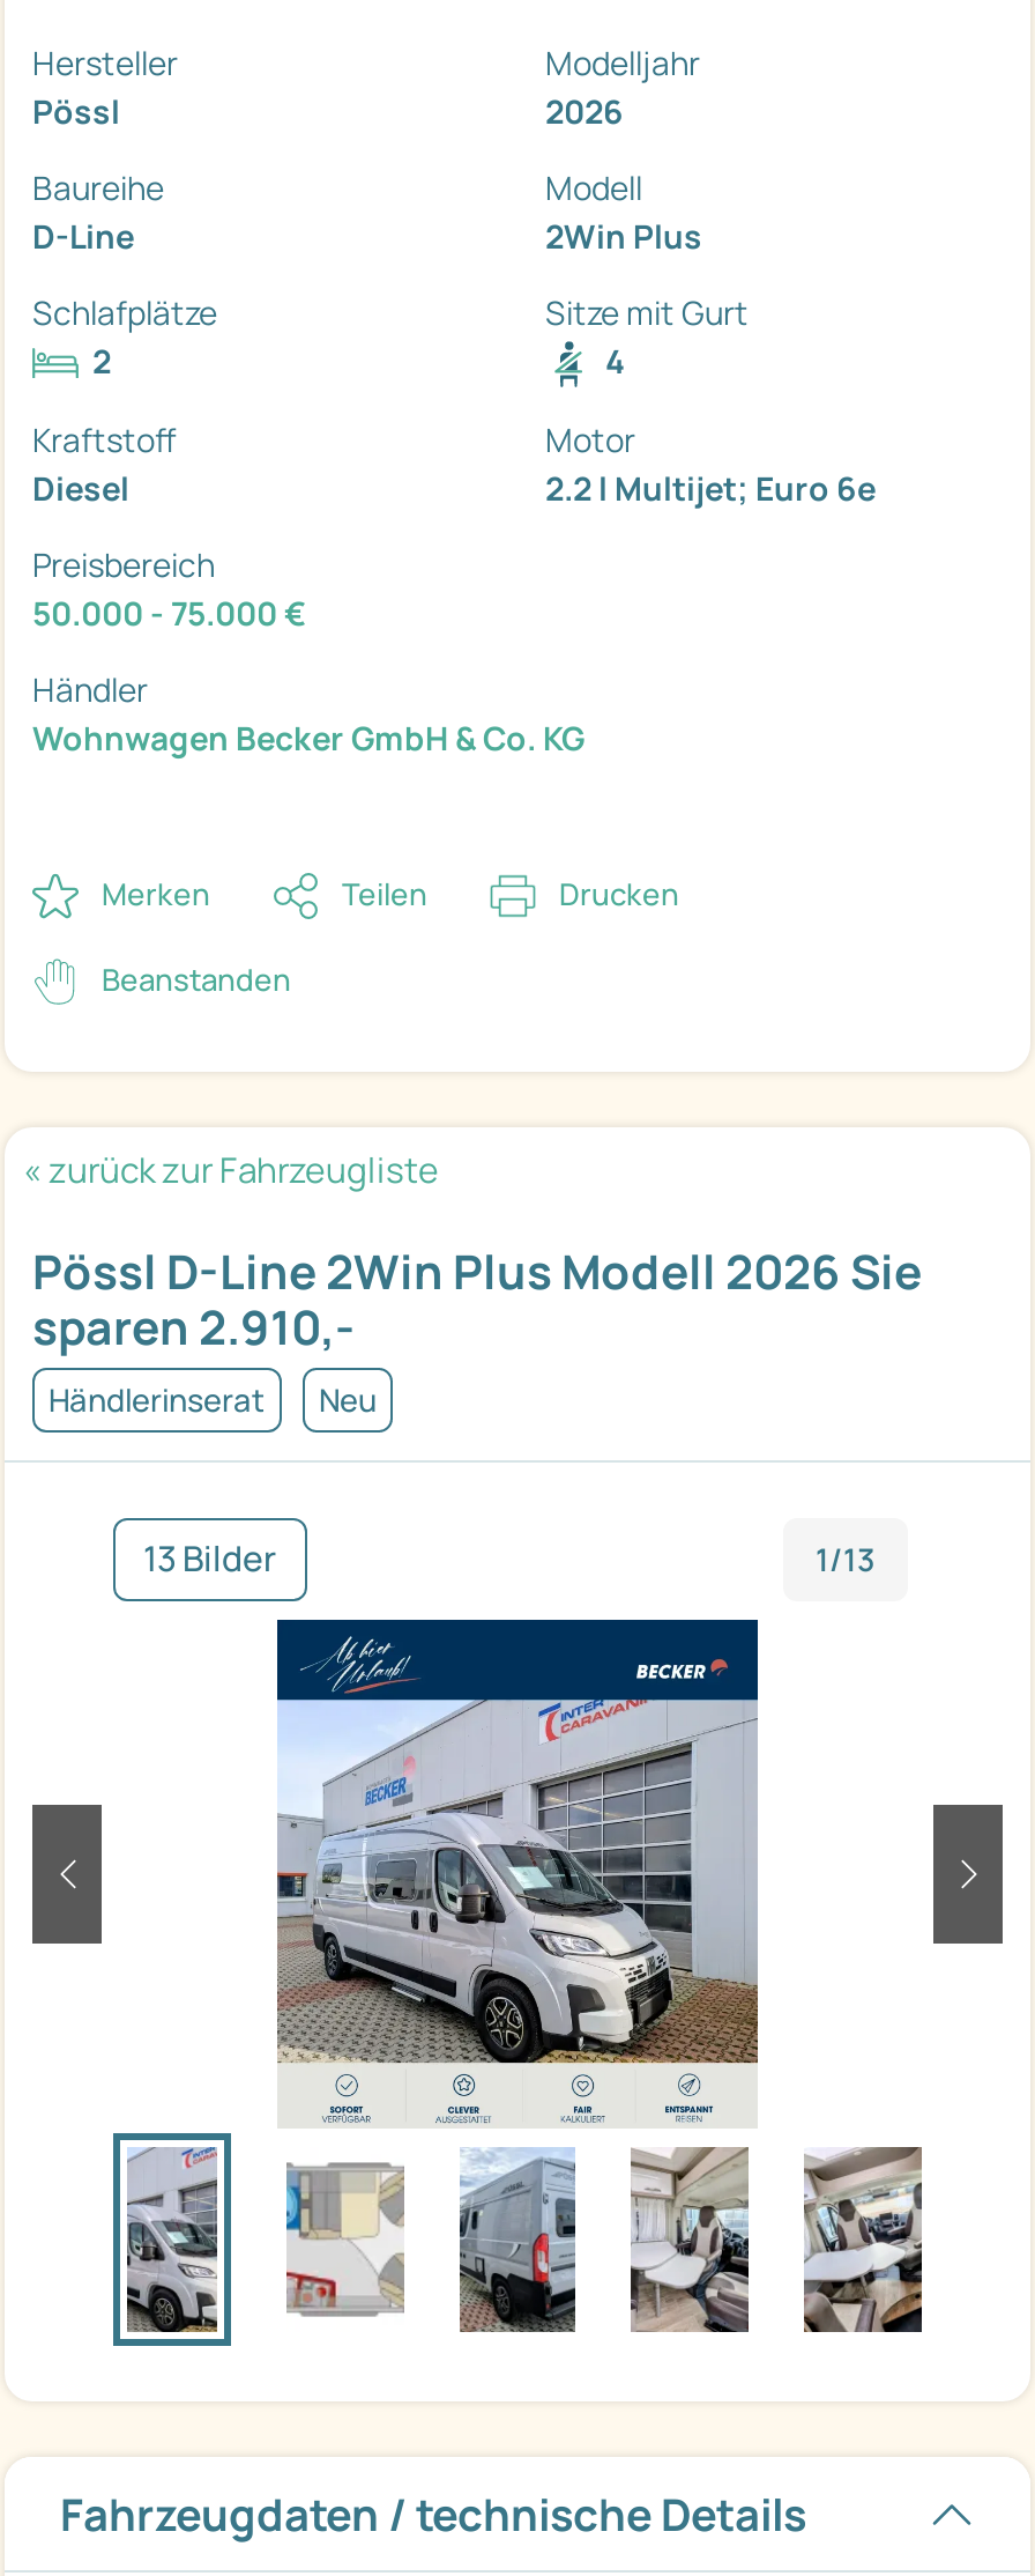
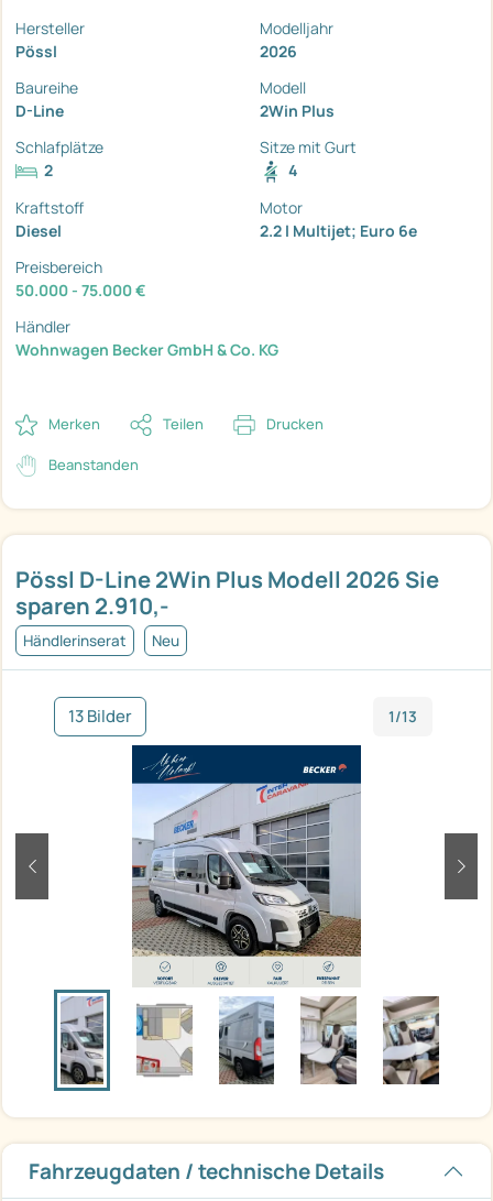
- « zurück zur Fahrzeugliste
